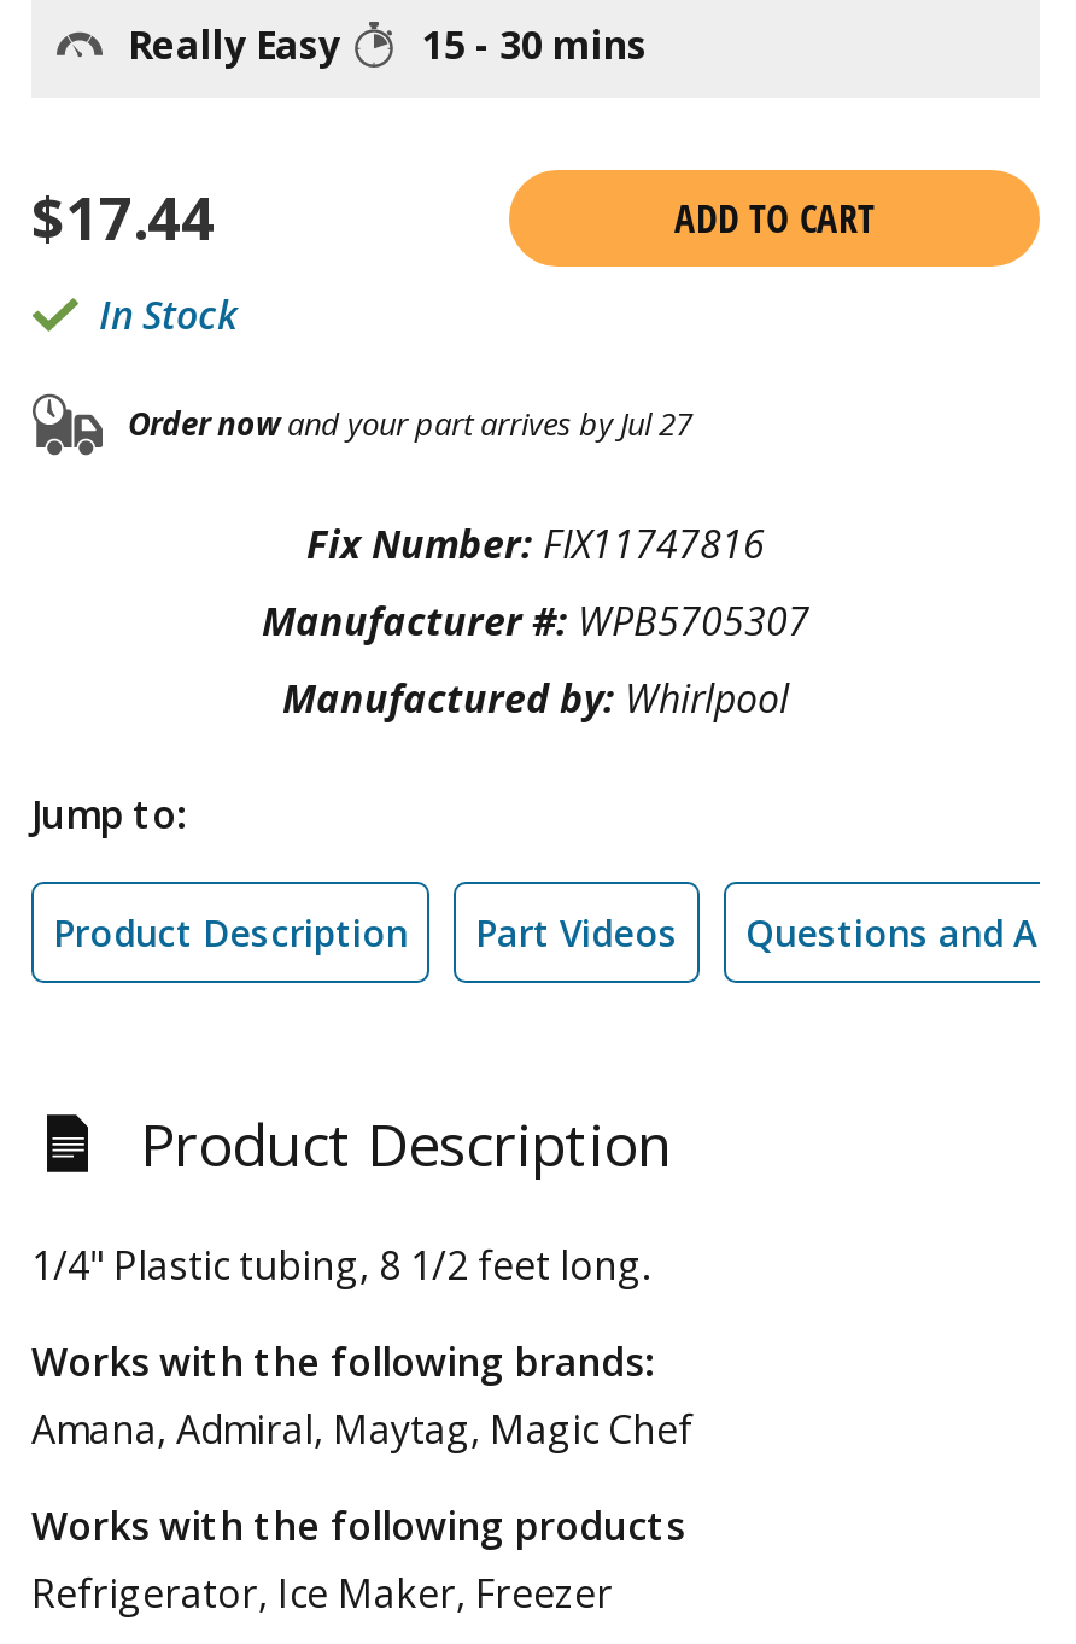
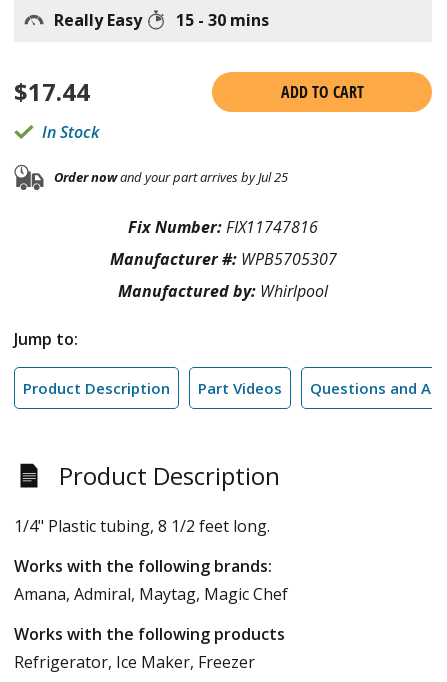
- Order nowand your part arrives by Jul 27
+ Order nowand your part arrives by Jul 25
